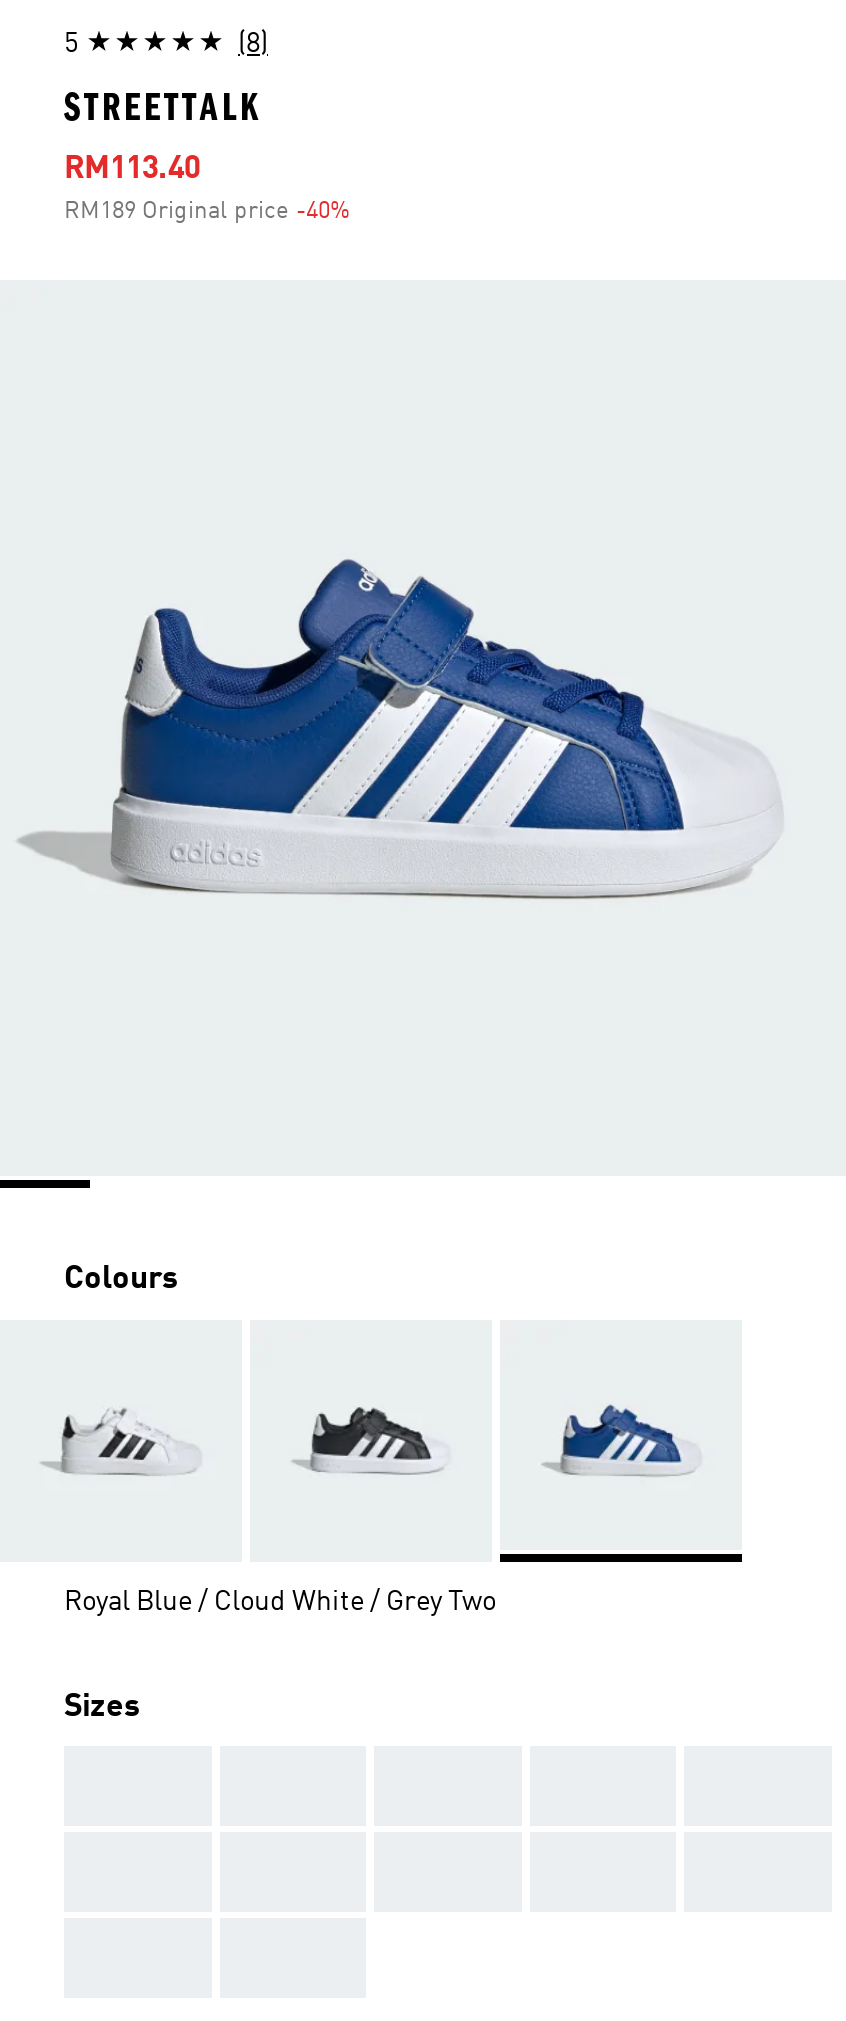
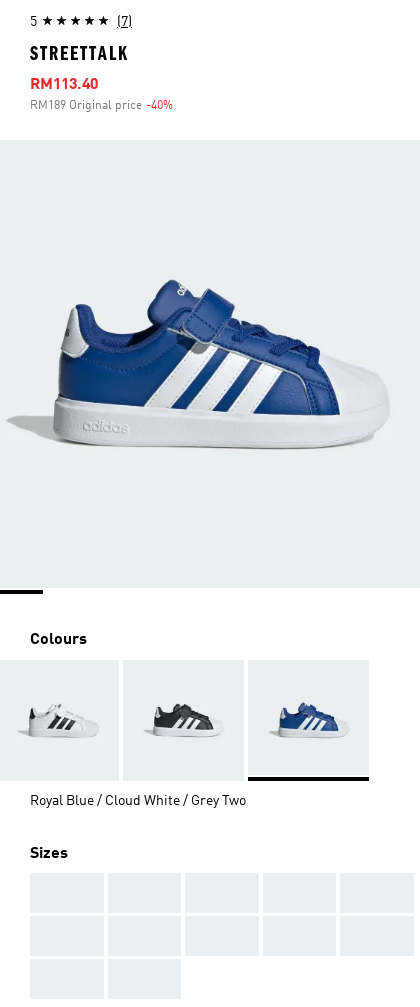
- (8)
+ (7)
